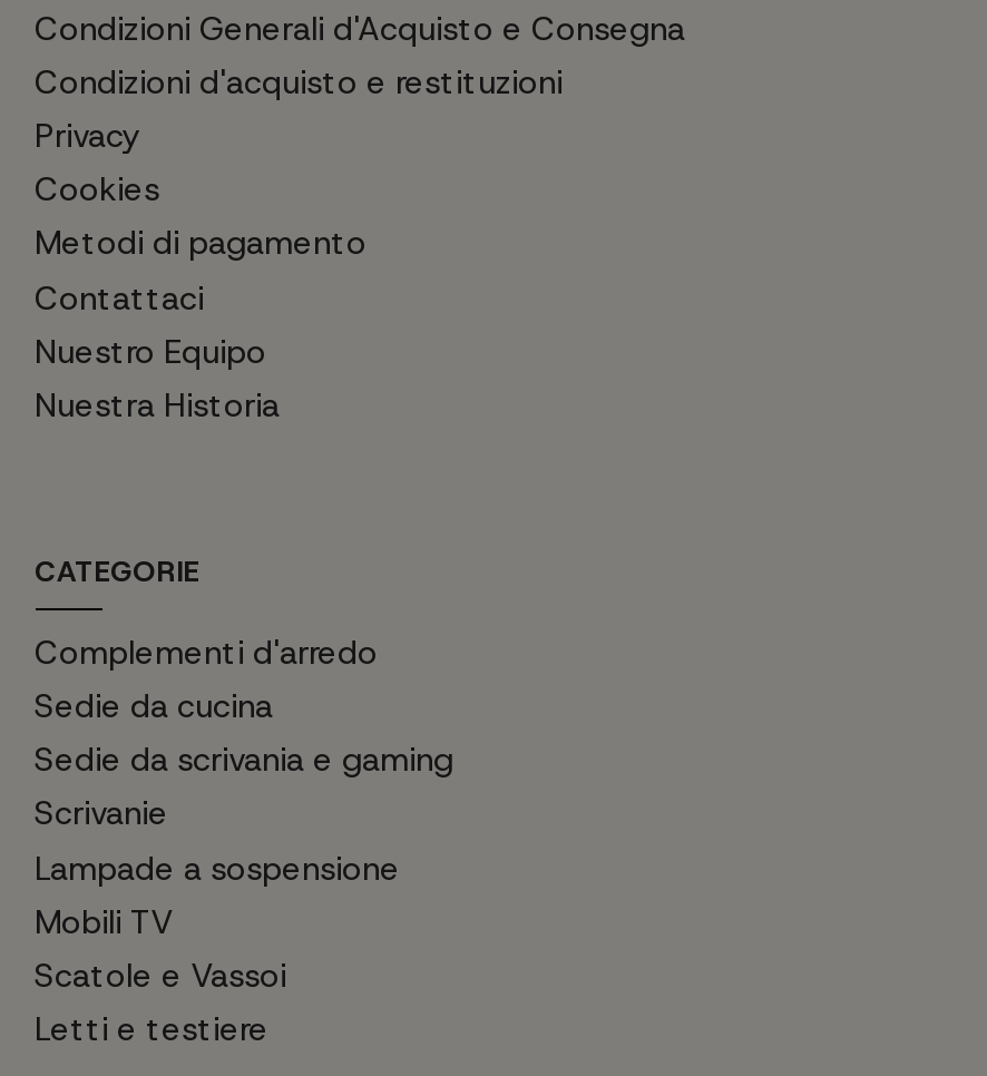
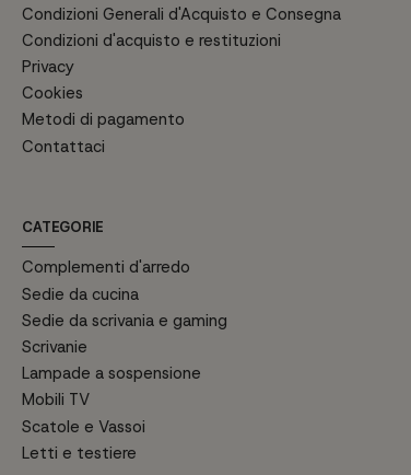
- Nuestro Equipo
- Nuestra Historia
